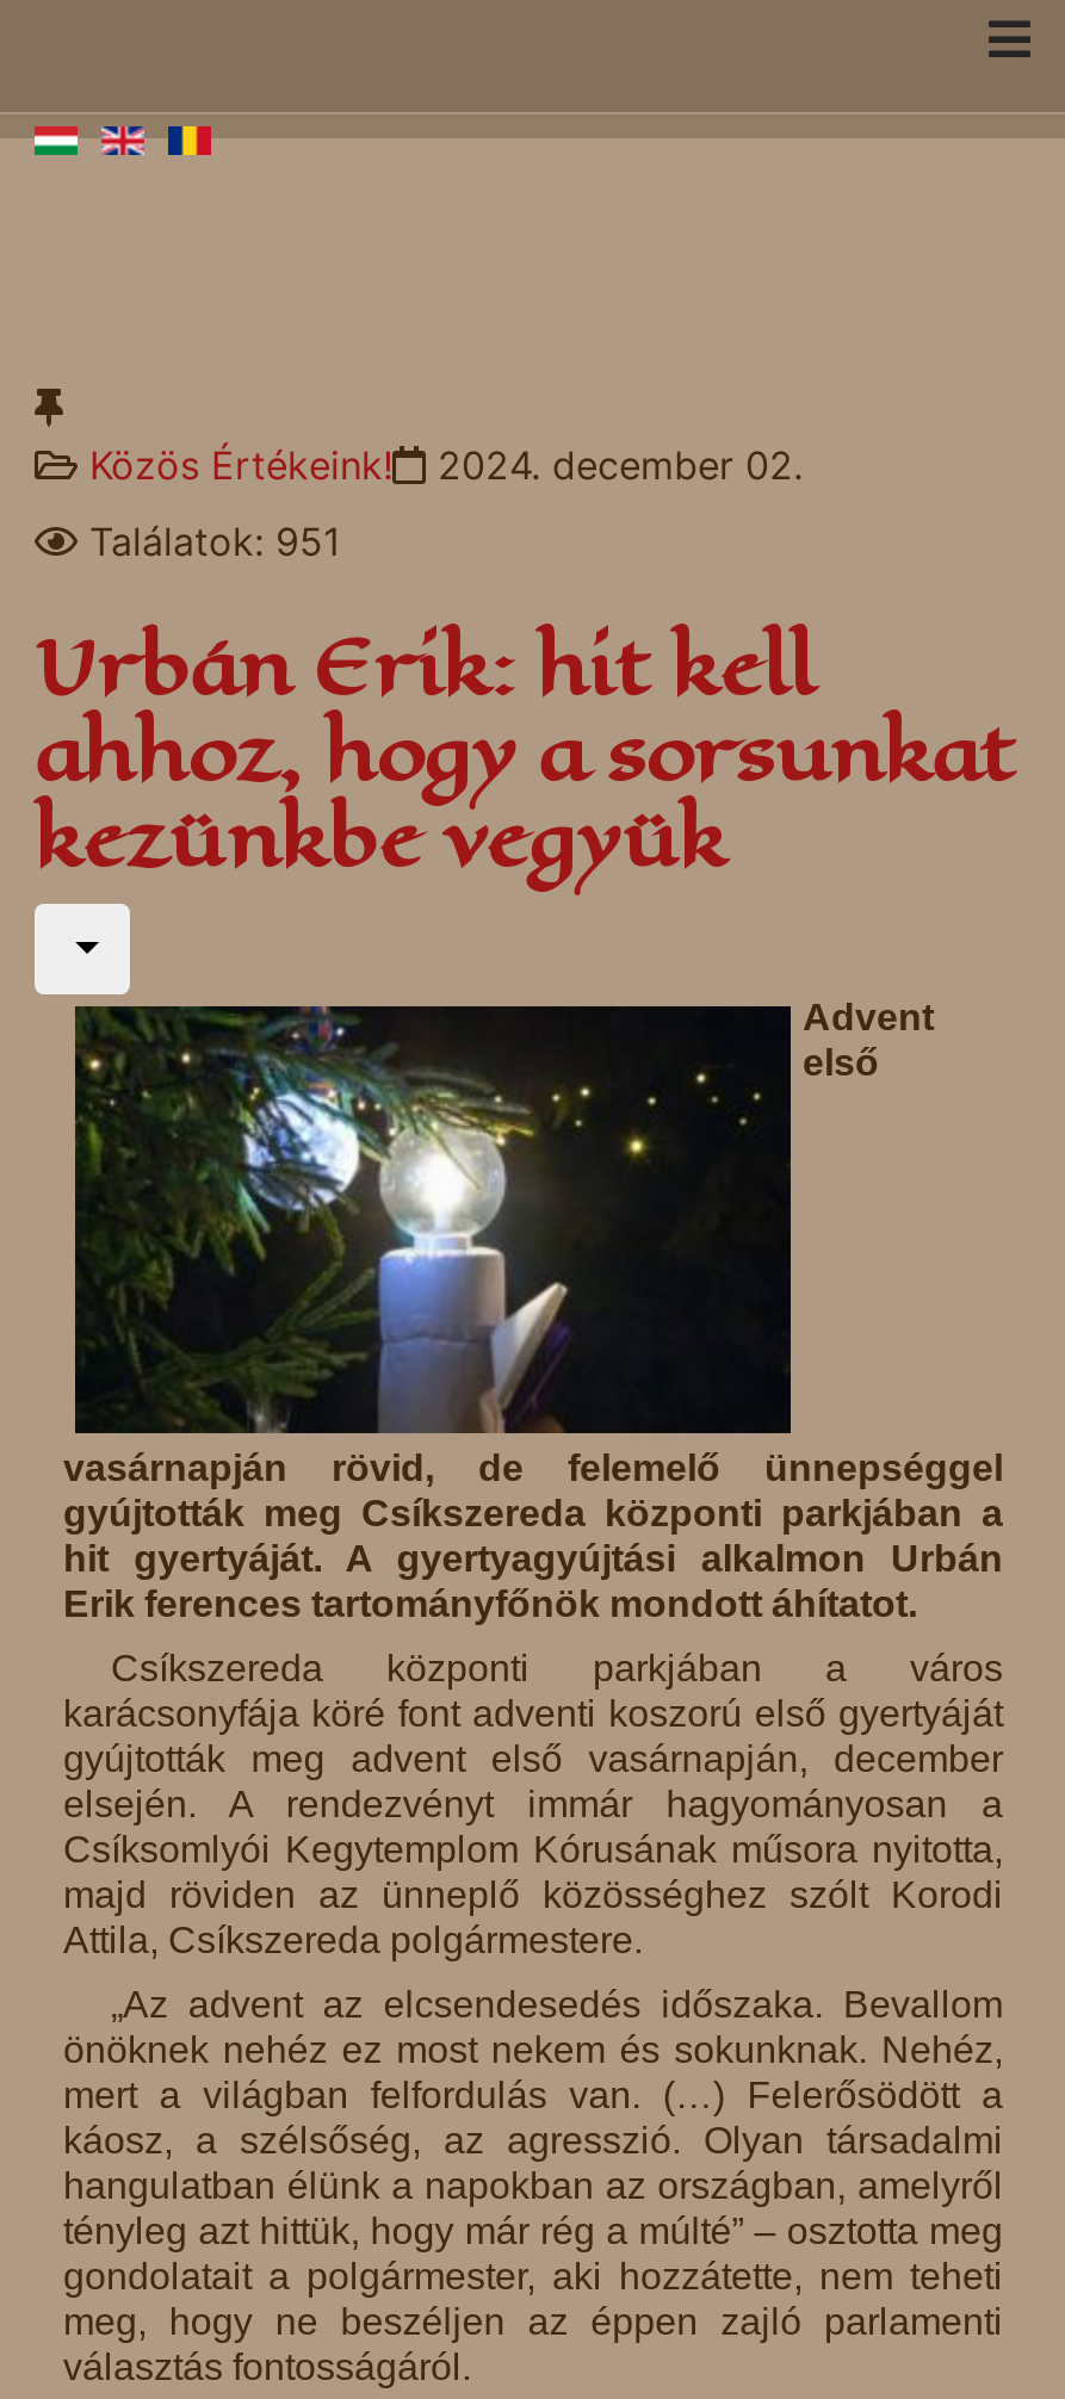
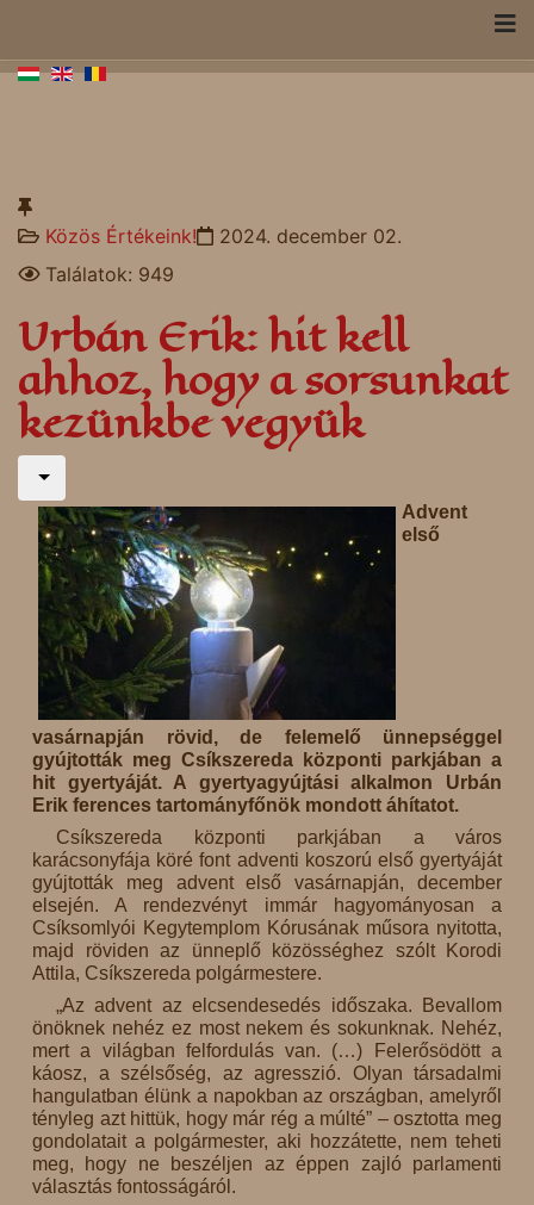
- Találatok: 951
+ Találatok: 949
